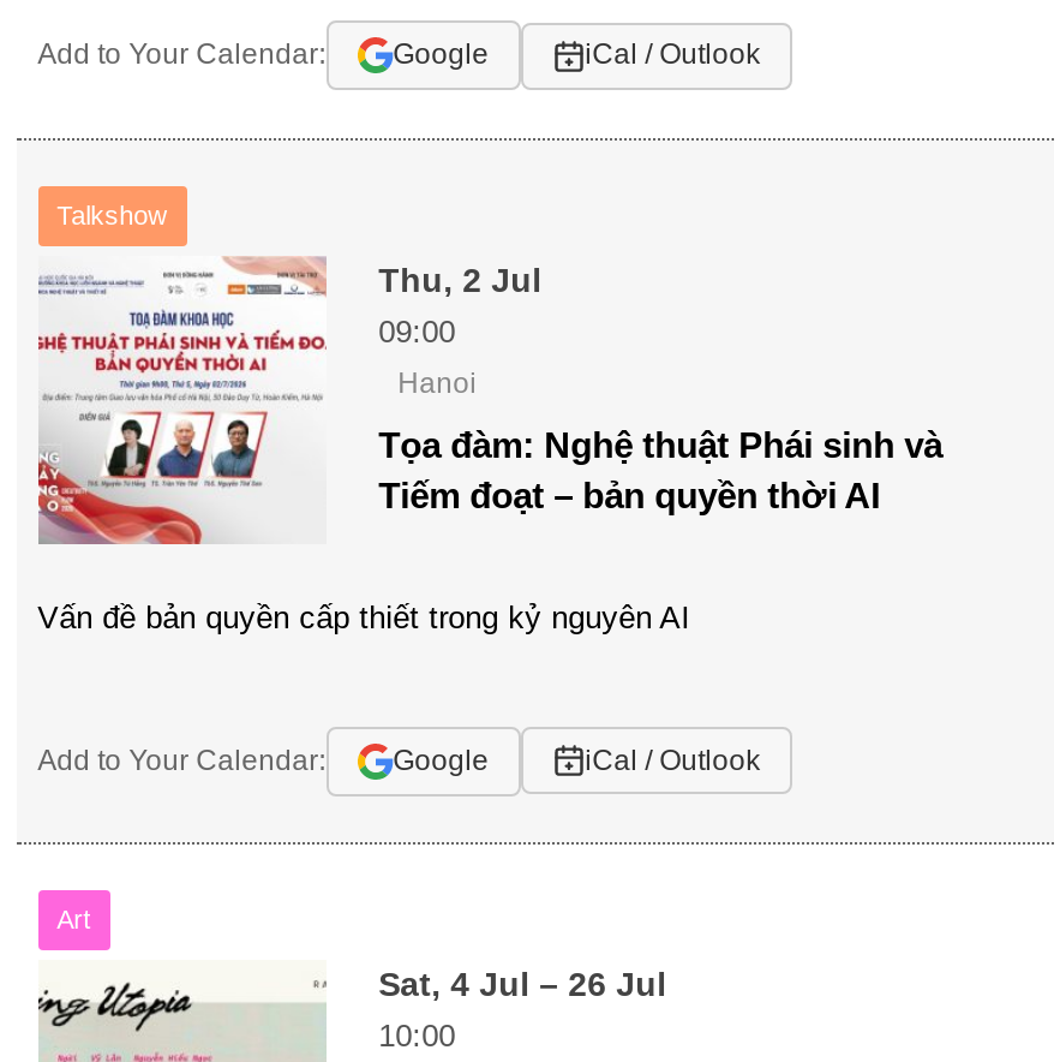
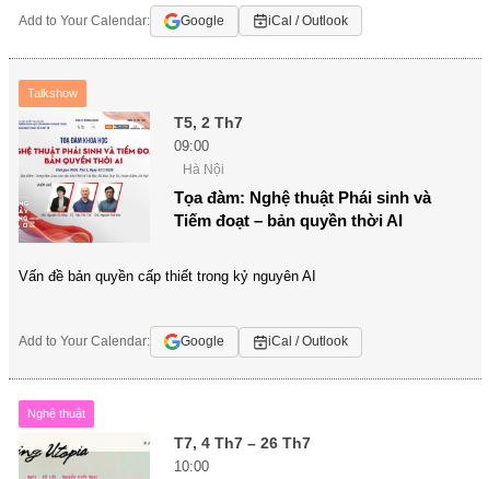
- Thu, 2 Jul
+ T5, 2 Th7

- Hanoi
+ Hà Nội

- Art
+ Nghệ thuật

- Sat, 4 Jul – 26 Jul
+ T7, 4 Th7 – 26 Th7
